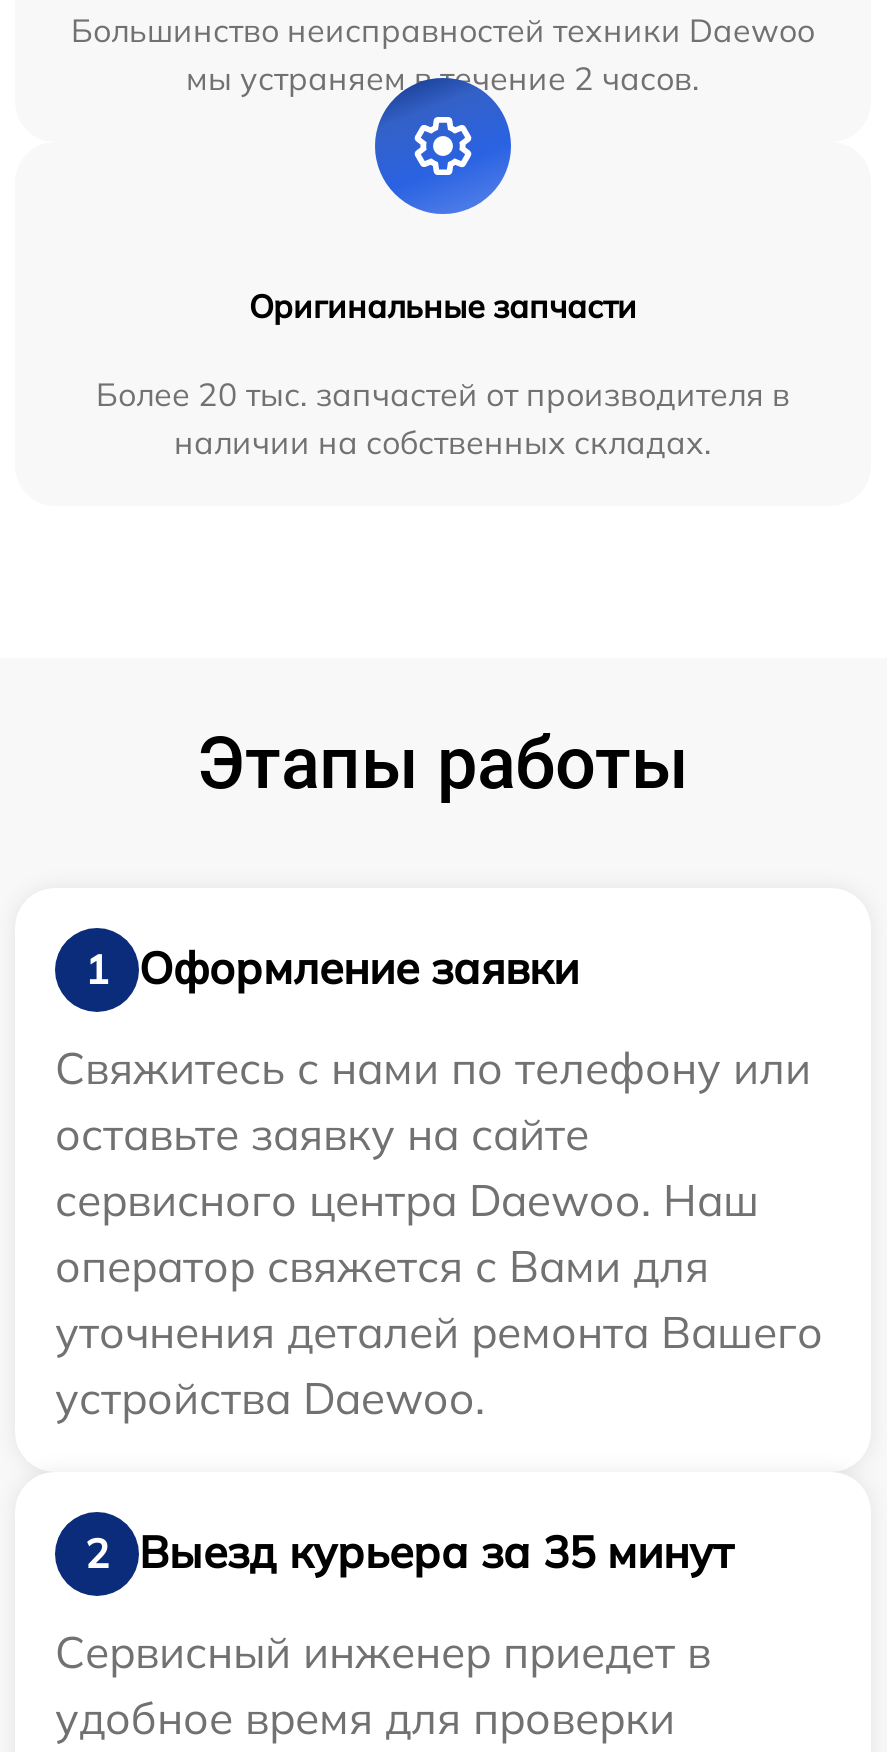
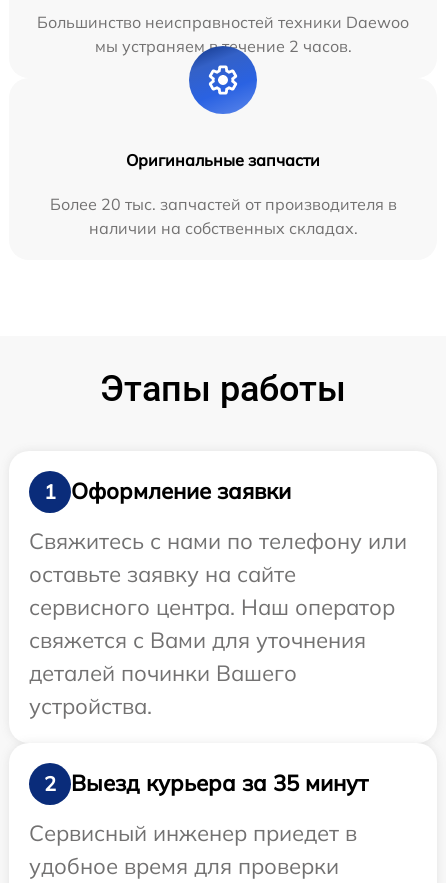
- сервисного центра Daewoo. Наш
- оператор свяжется с Вами для
- уточнения деталей ремонта Вашего
- устройства Daewoo.
+ сервисного центра. Наш оператор
+ свяжется с Вами для уточнения
+ деталей починки Вашего
+ устройства.
